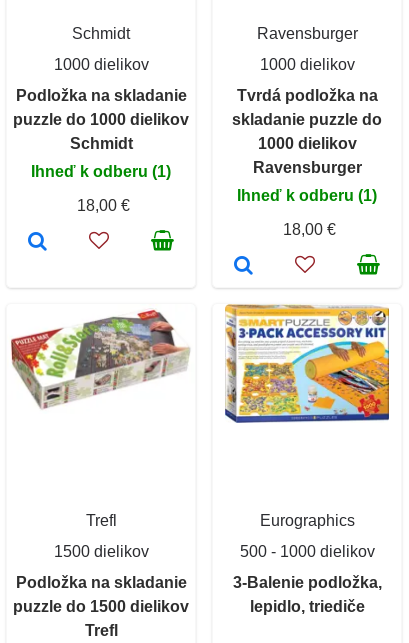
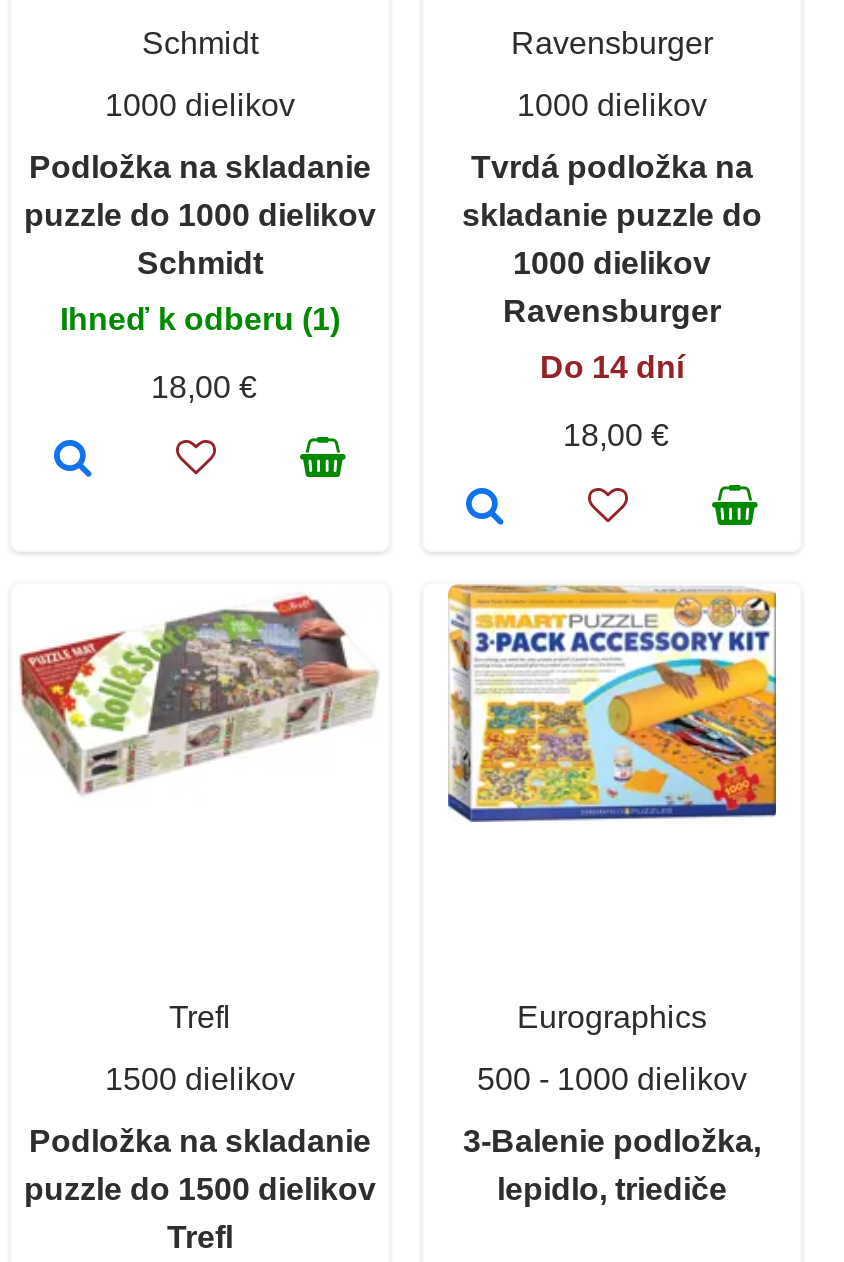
- Ihneď k odberu (1)
+ Do 14 dní
